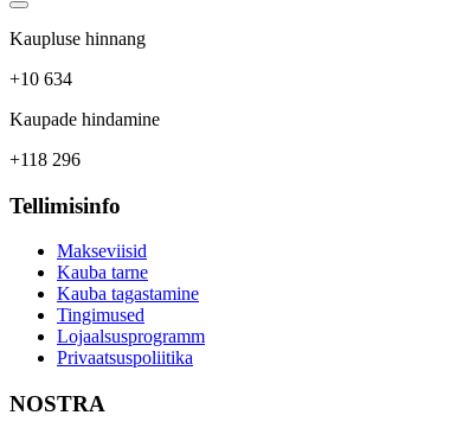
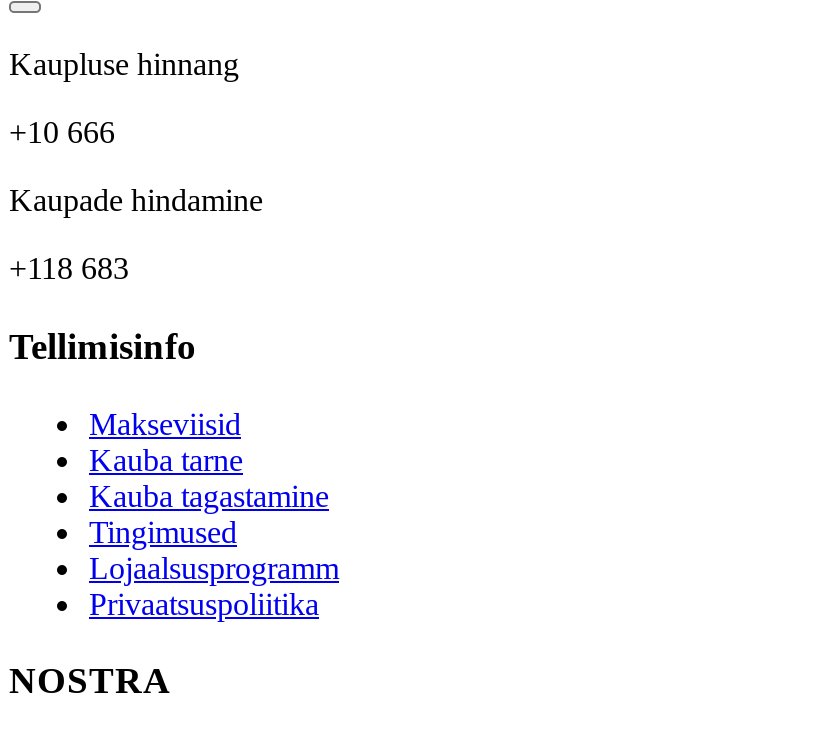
- +10 634
+ +10 666

- +118 296
+ +118 683
